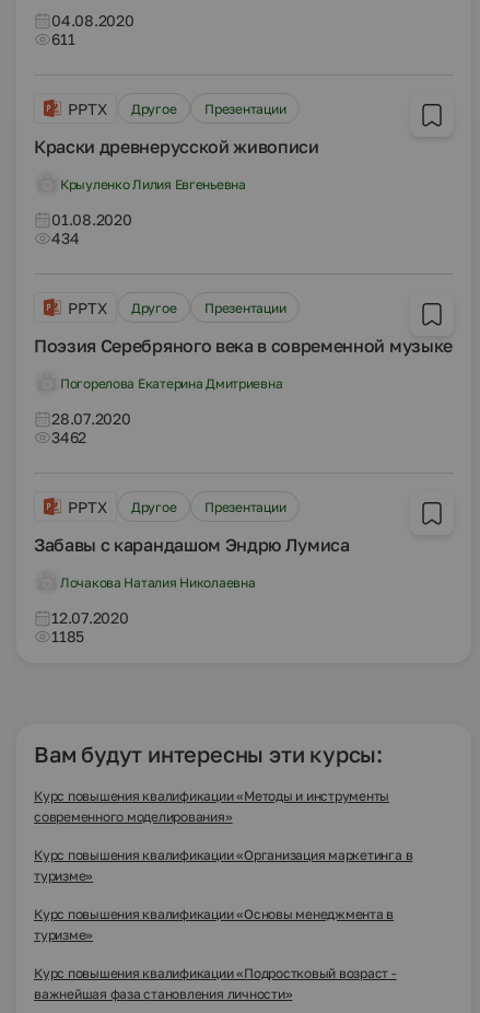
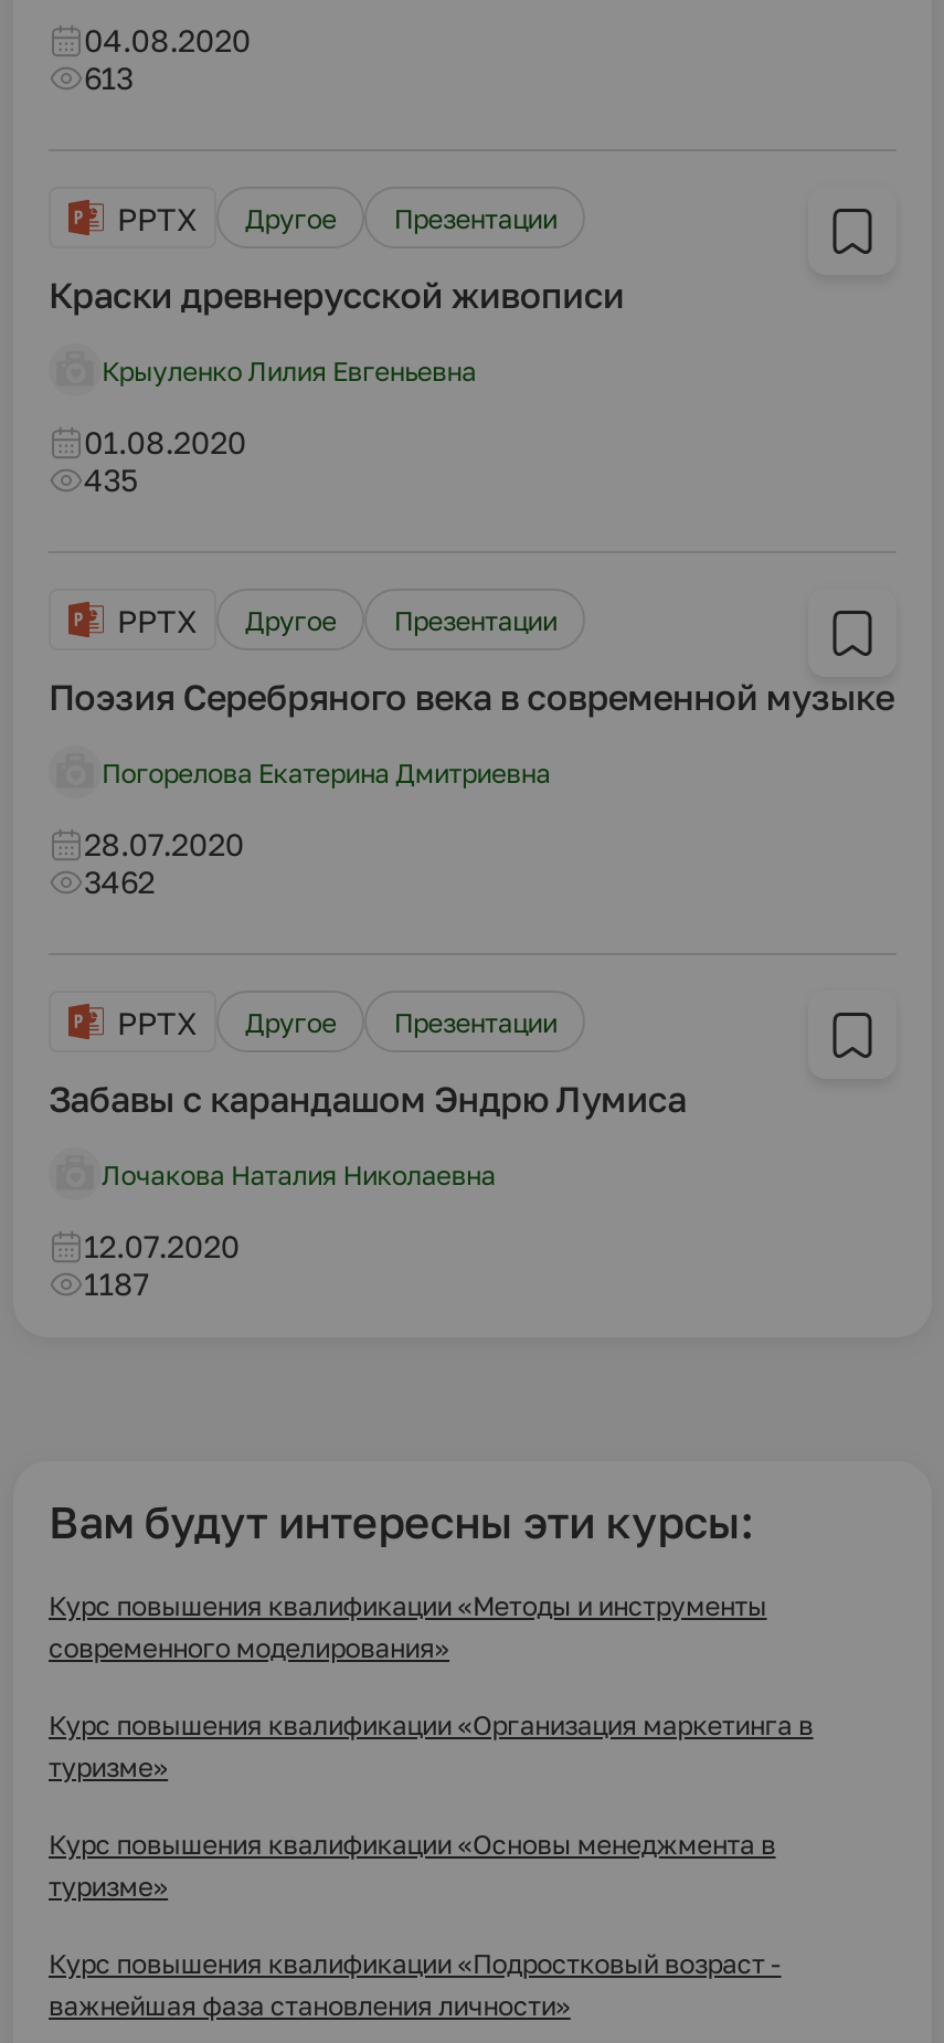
- 611
+ 613

- 434
+ 435

- 1185
+ 1187
